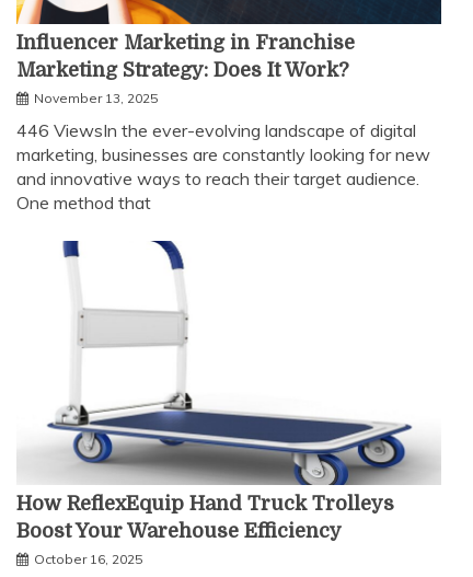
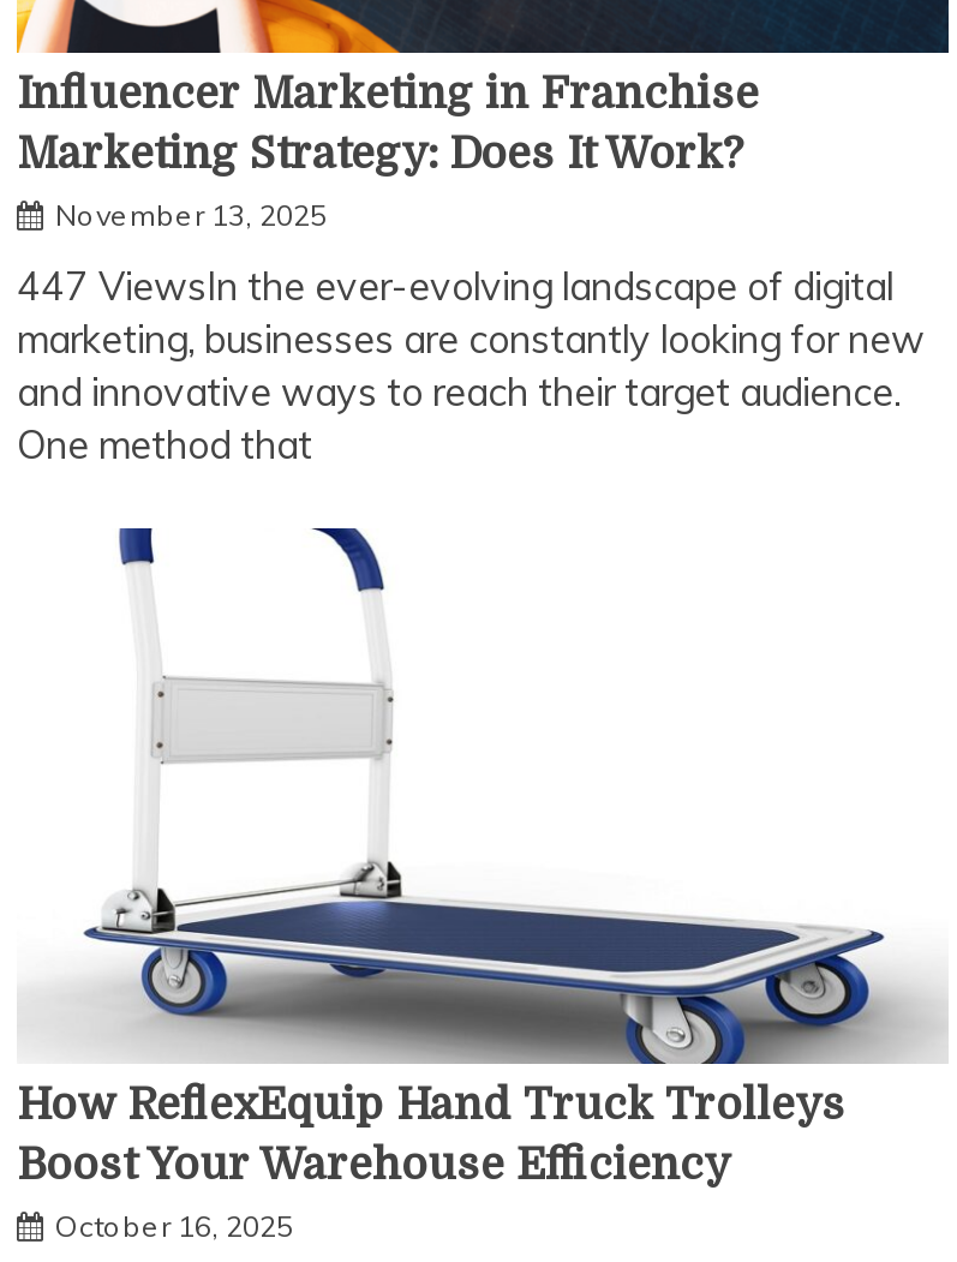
- 446 ViewsIn the ever-evolving landscape of digital
+ 447 ViewsIn the ever-evolving landscape of digital
